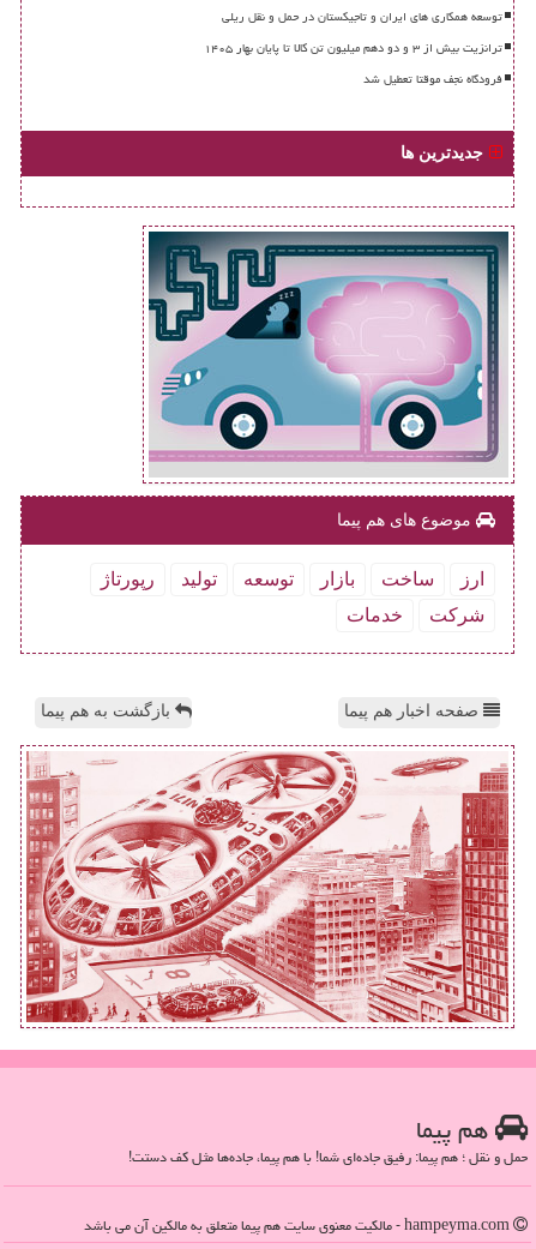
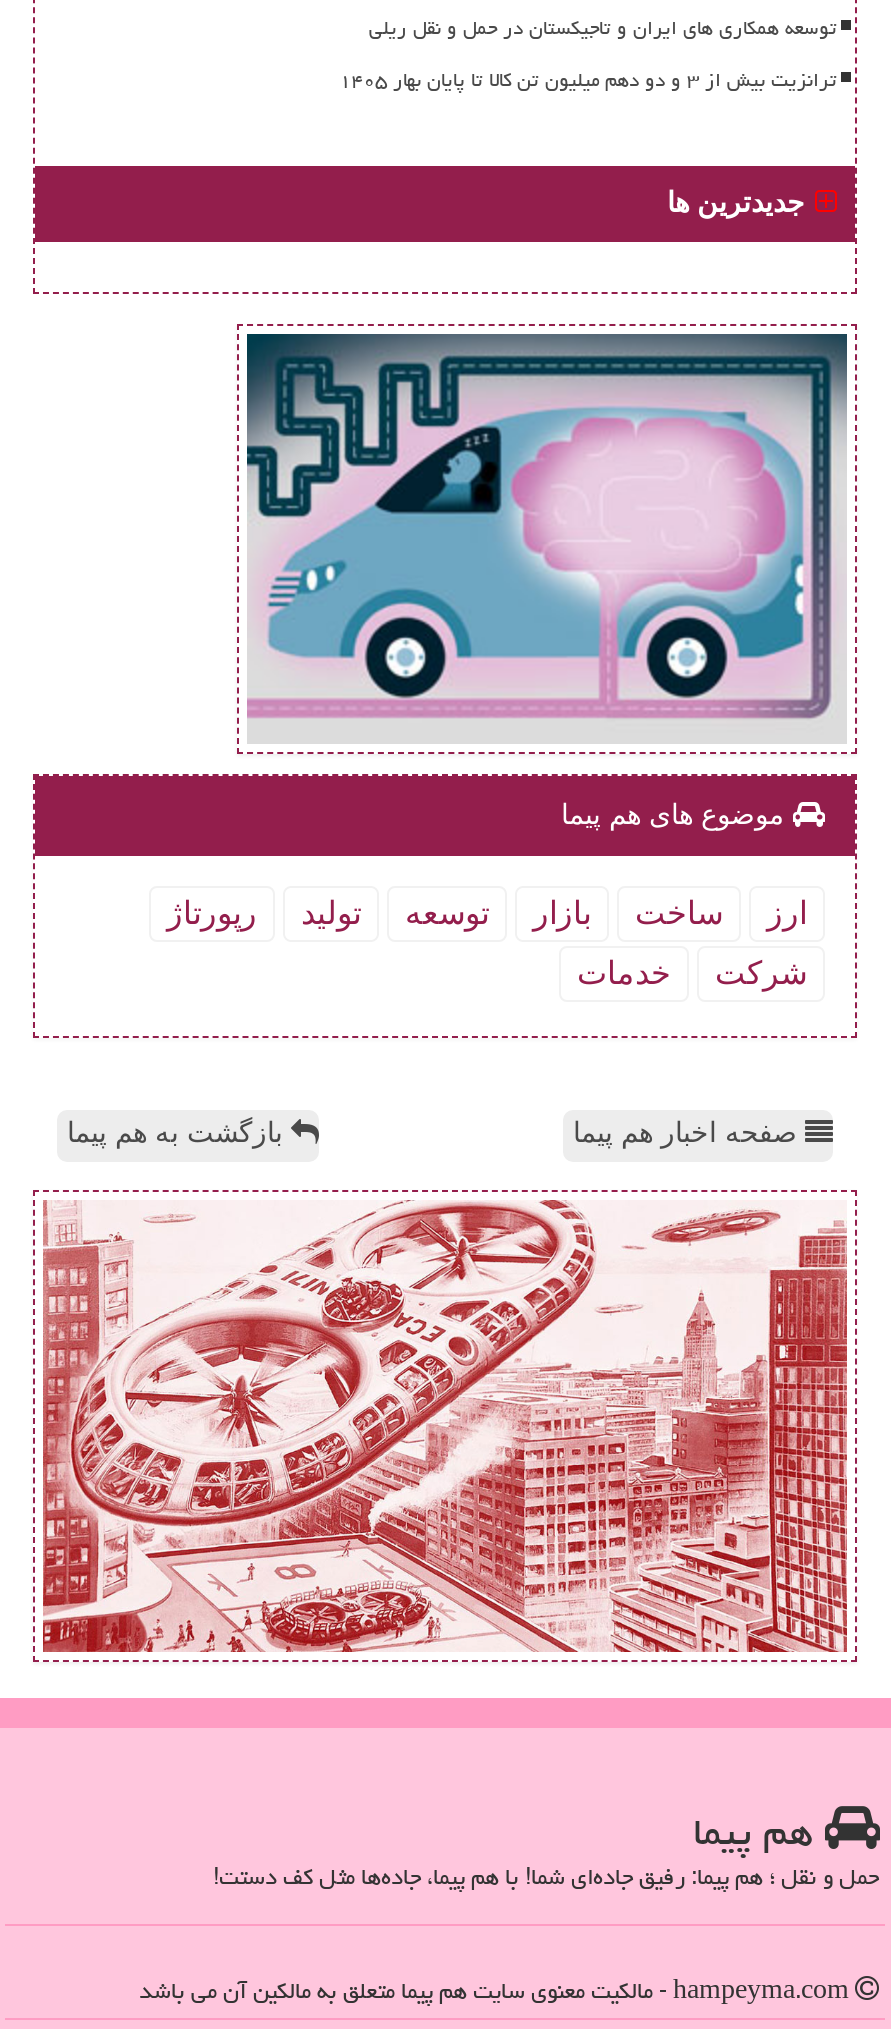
- فرودگاه نجف موقتا تعطیل شد
